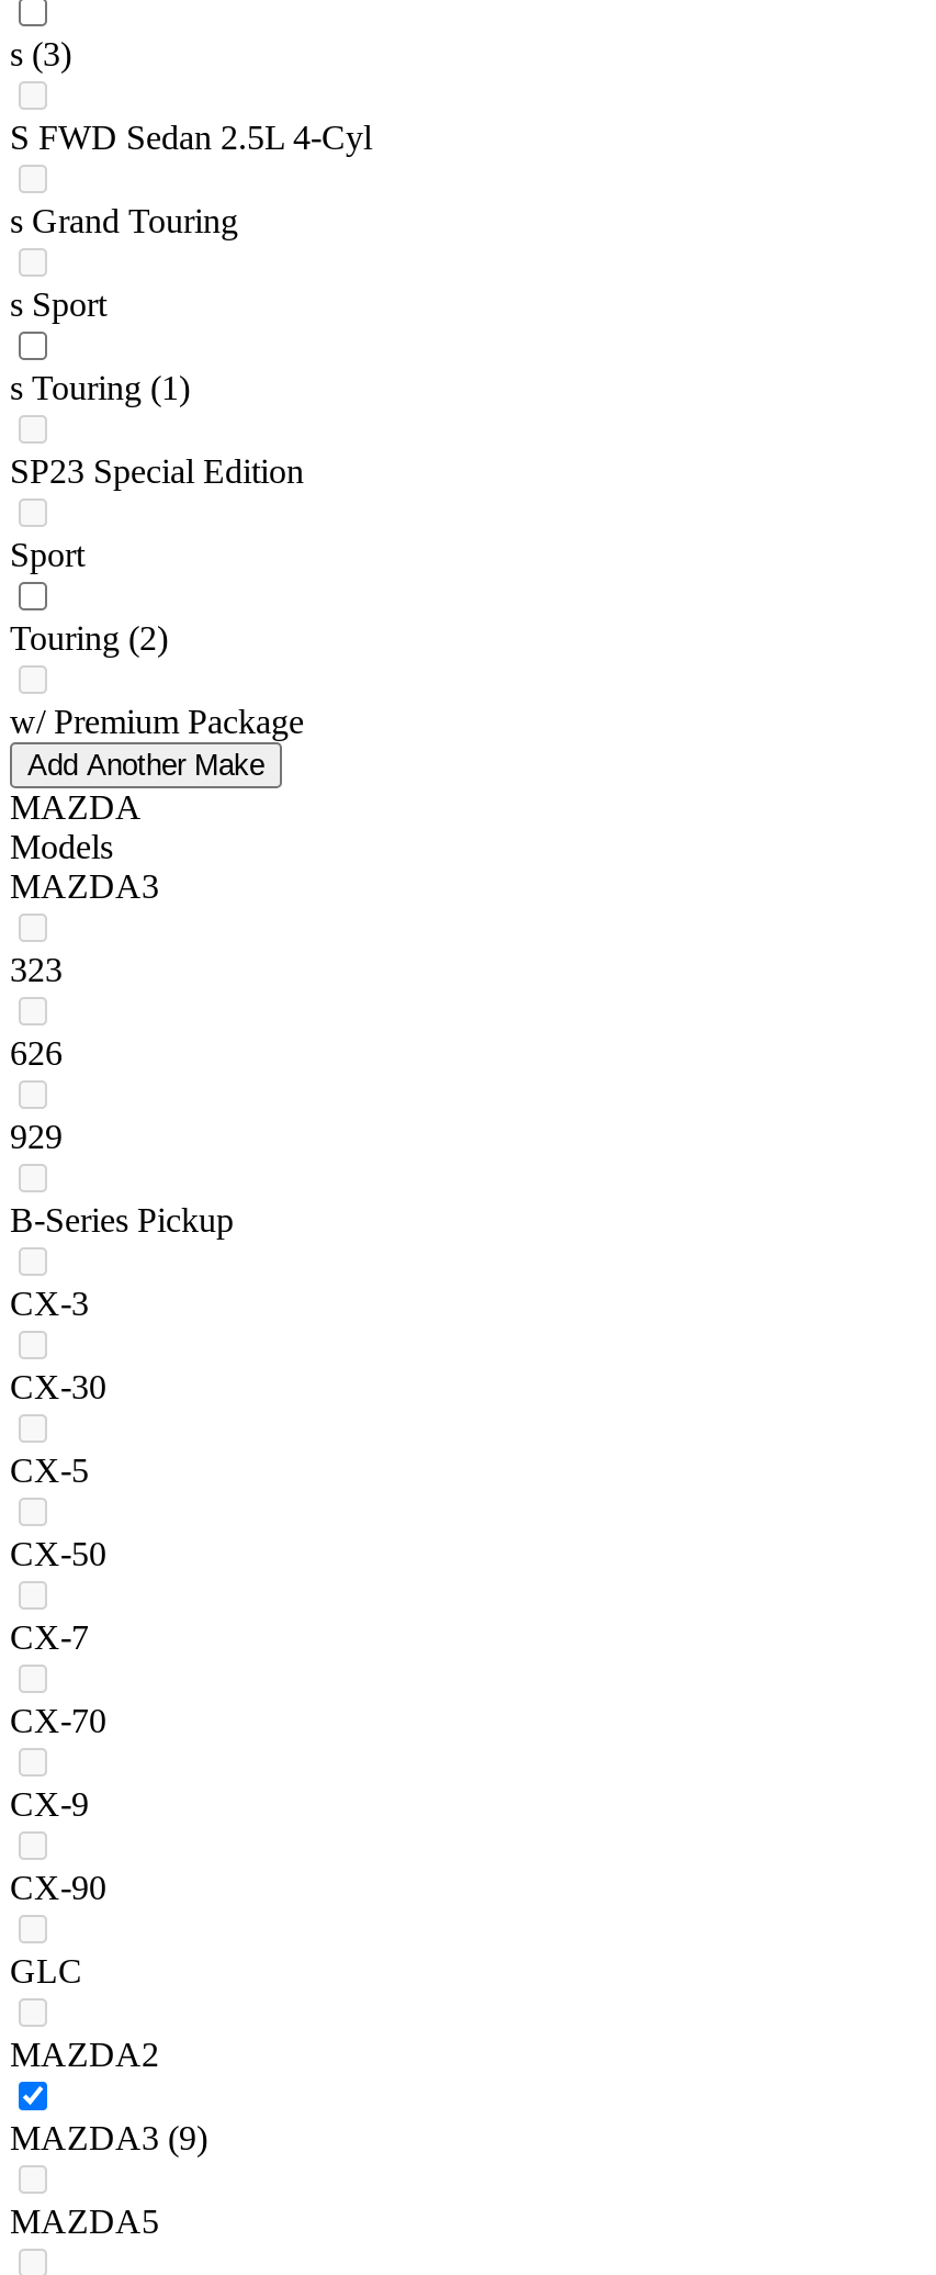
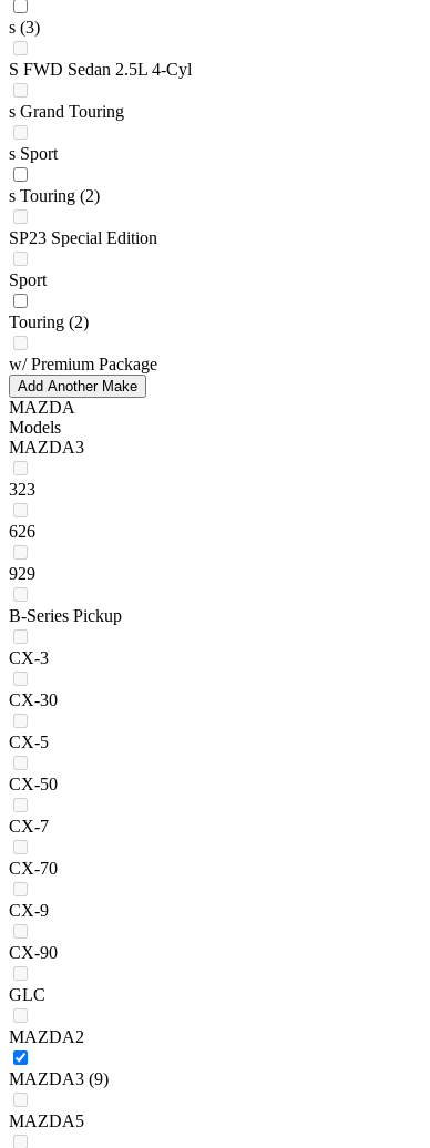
- s Touring (1)
+ s Touring (2)
